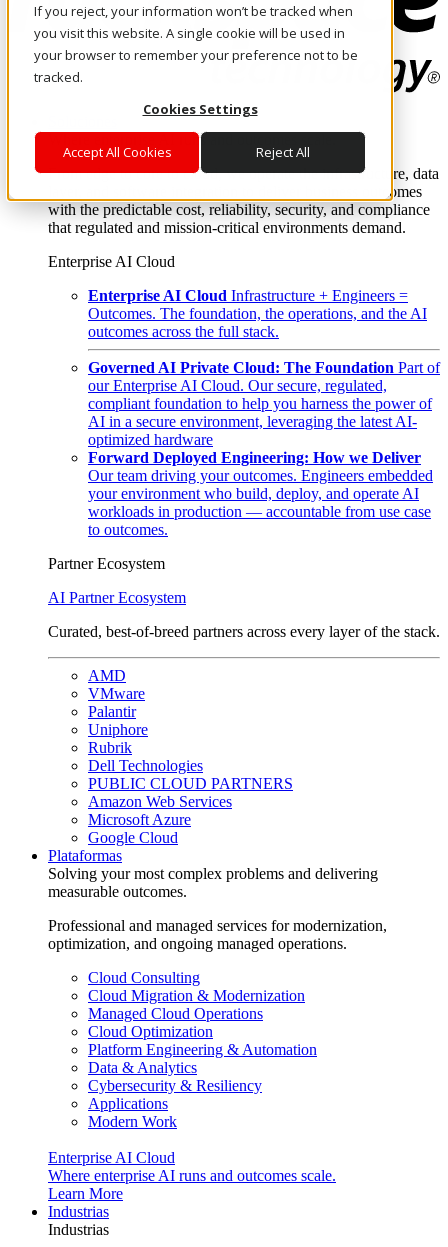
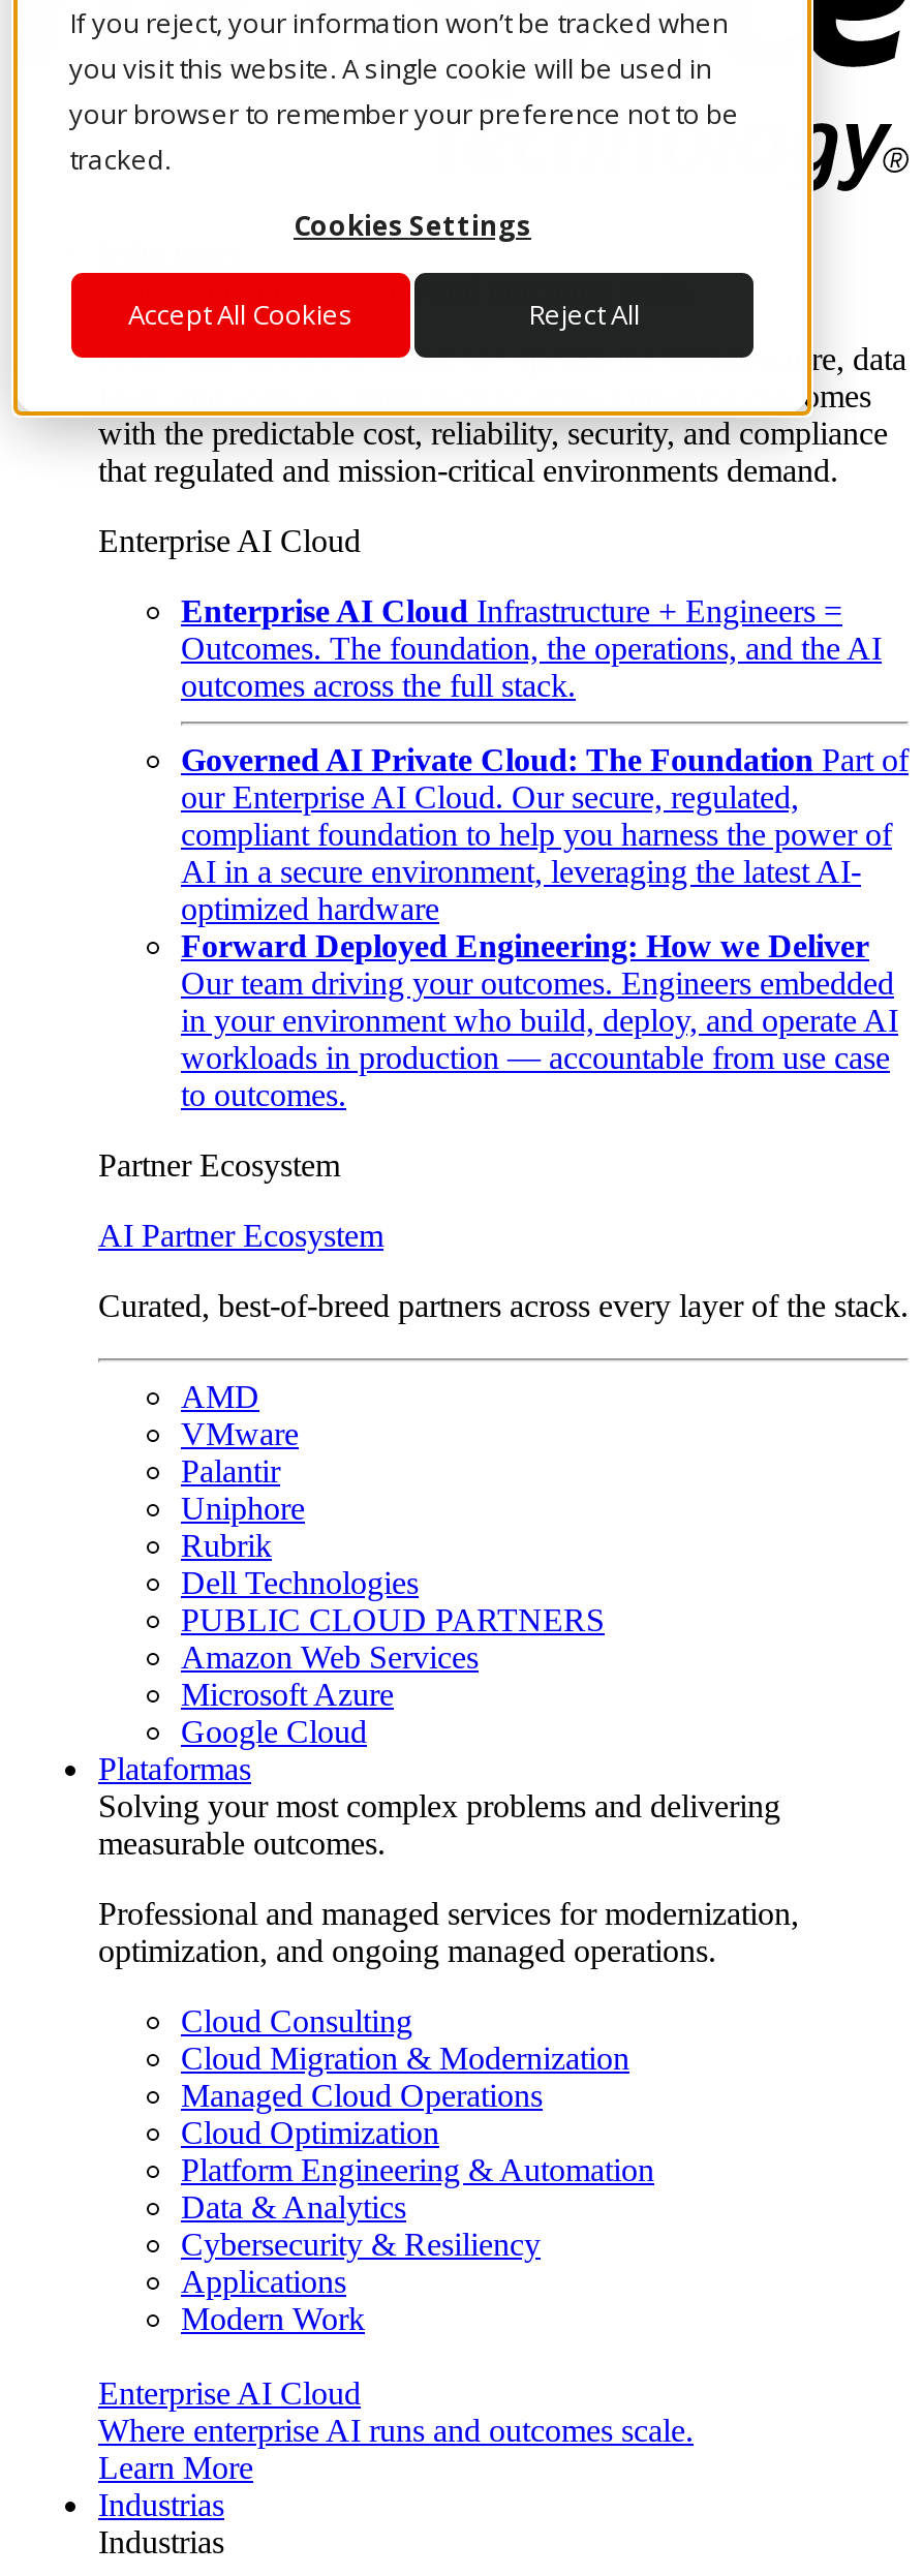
- your environment who build, deploy, and operate AI
+ in your environment who build, deploy, and operate AI
